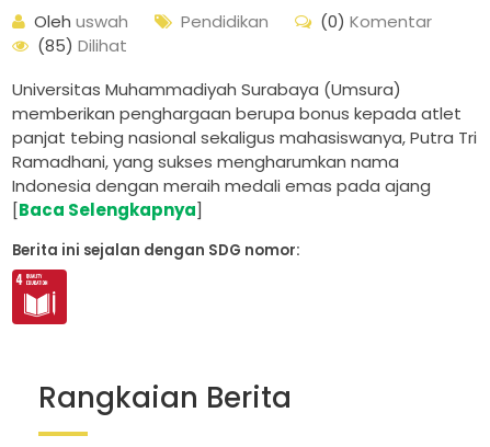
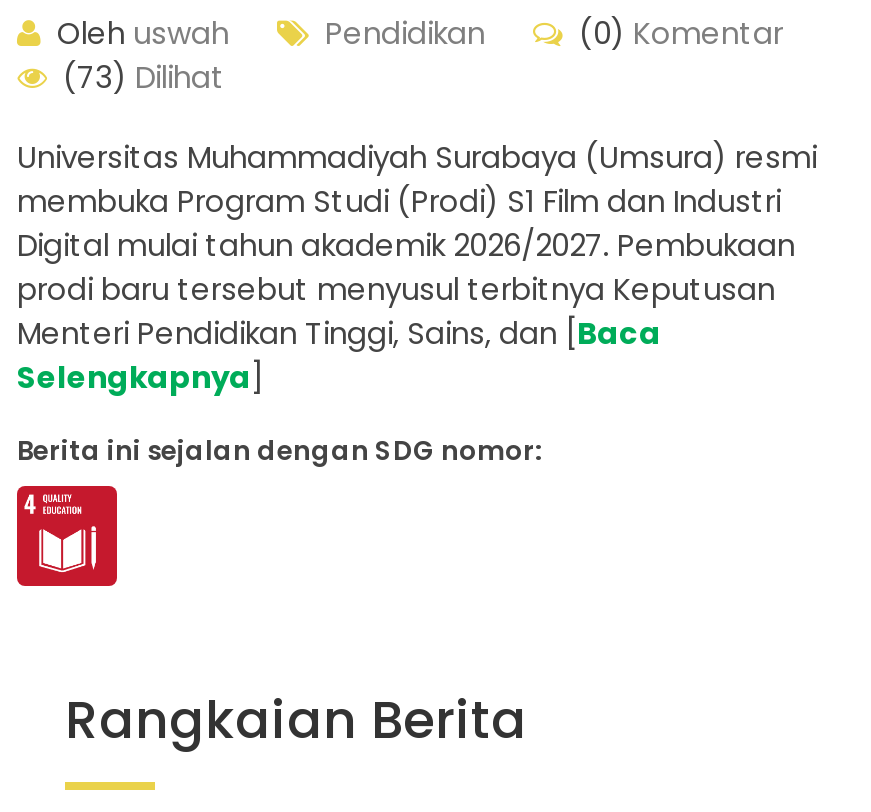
- (85) Dilihat
+ (73) Dilihat

- Universitas Muhammadiyah Surabaya (Umsura)
- memberikan penghargaan berupa bonus kepada atlet
- panjat tebing nasional sekaligus mahasiswanya, Putra Tri
- Ramadhani, yang sukses mengharumkan nama
- Indonesia dengan meraih medali emas pada ajang
- [Baca Selengkapnya]
+ Universitas Muhammadiyah Surabaya (Umsura) resmi
+ membuka Program Studi (Prodi) S1 Film dan Industri
+ Digital mulai tahun akademik 2026/2027. Pembukaan
+ prodi baru tersebut menyusul terbitnya Keputusan
+ Menteri Pendidikan Tinggi, Sains, dan [Baca
+ Selengkapnya]
